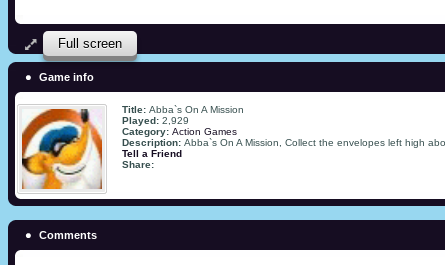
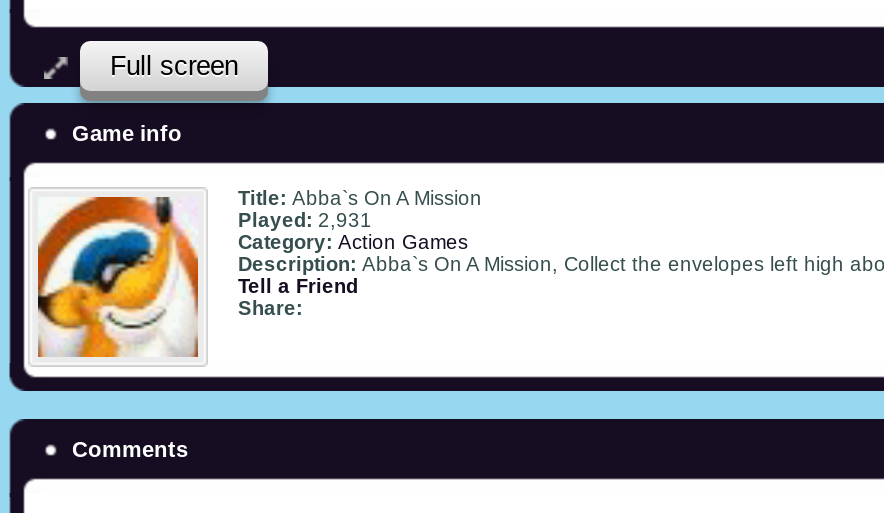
- Played: 2,929
+ Played: 2,931
